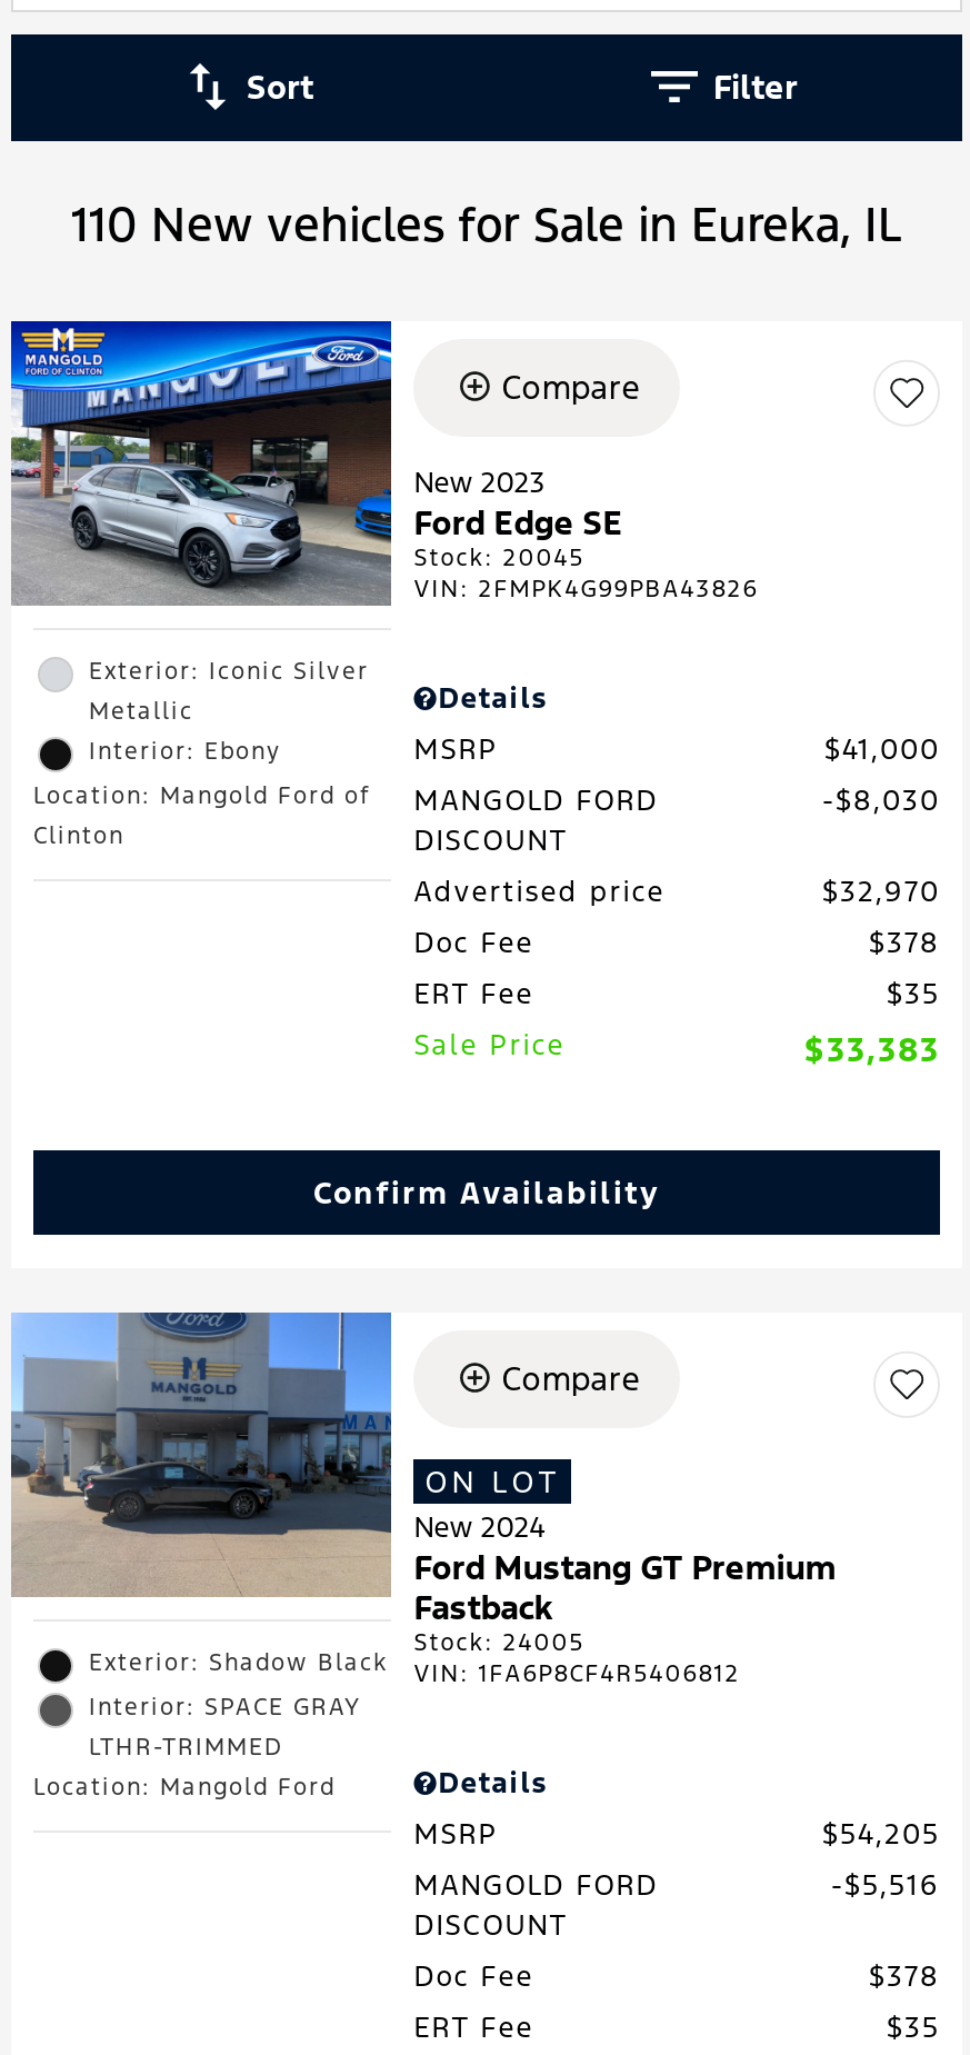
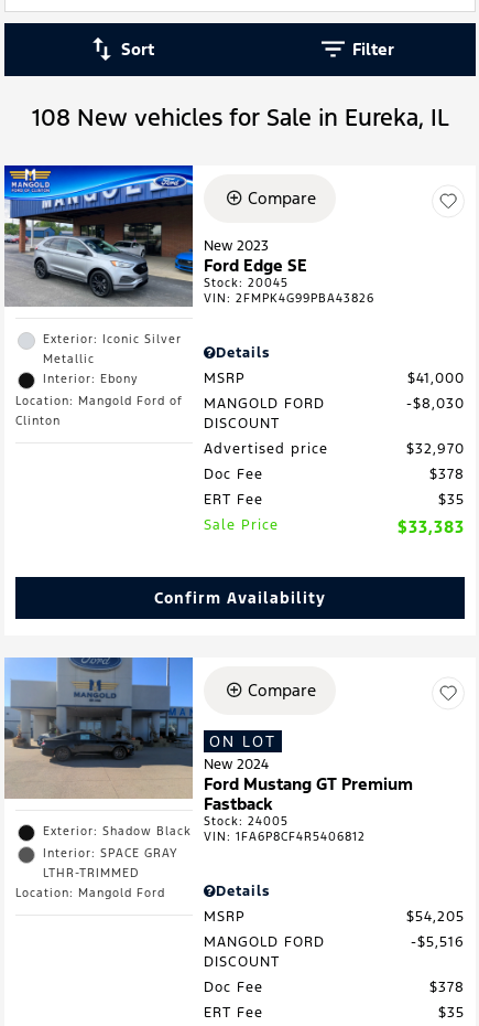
- 110 New vehicles for Sale in Eureka, IL
+ 108 New vehicles for Sale in Eureka, IL
